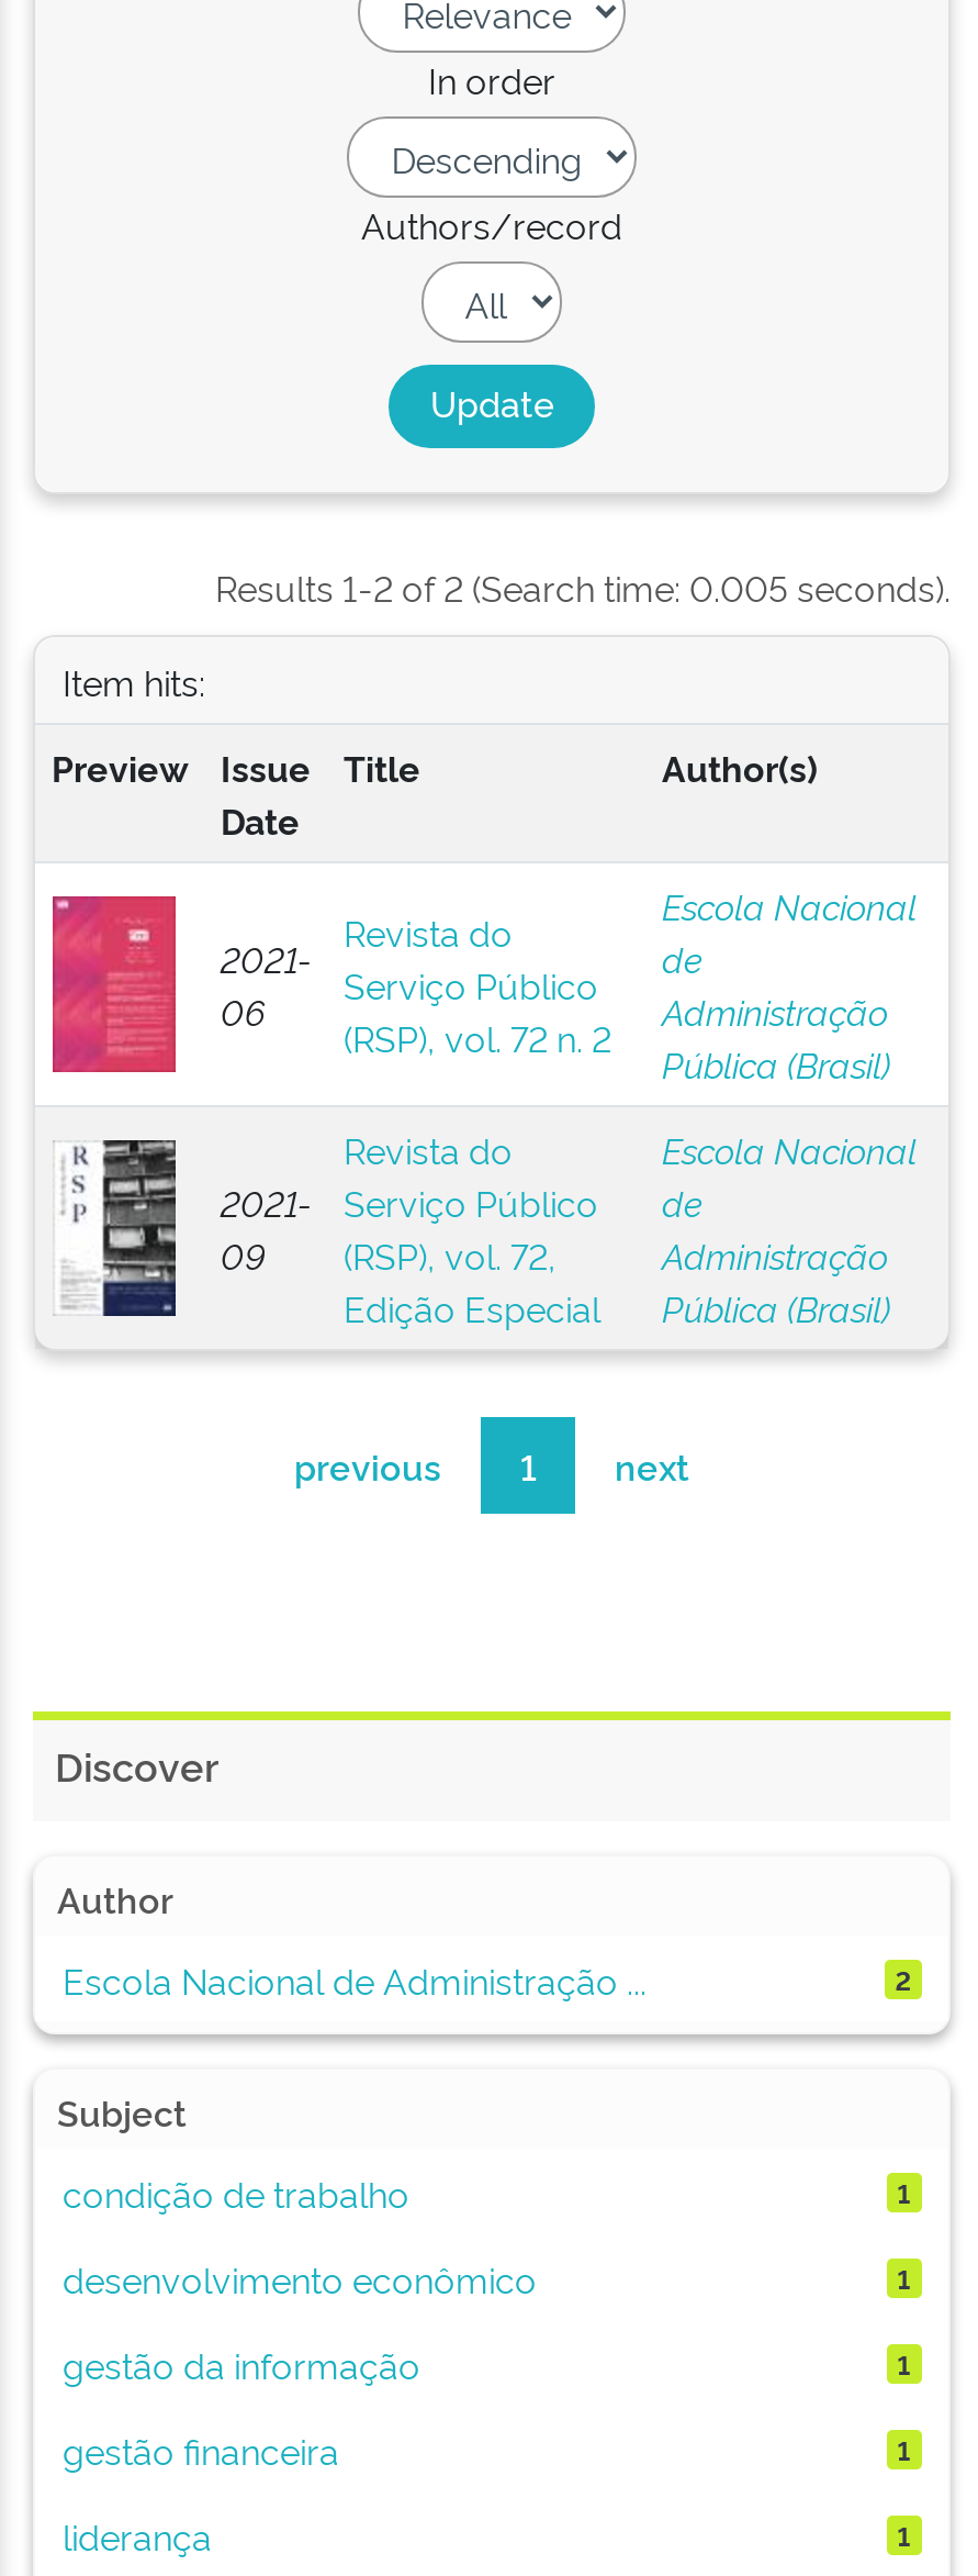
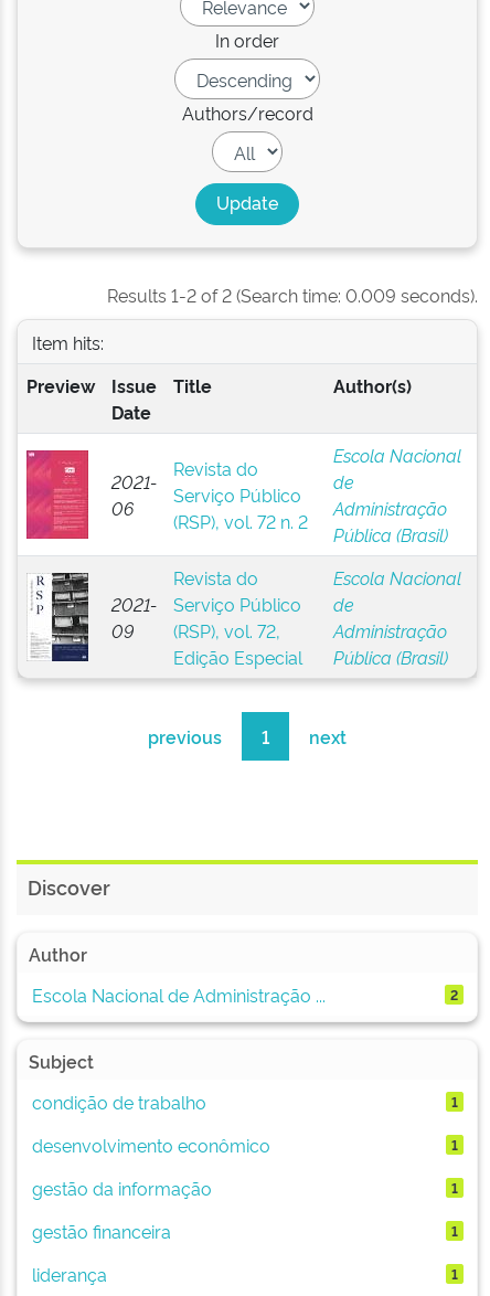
- Results 1-2 of 2 (Search time: 0.005 seconds).
+ Results 1-2 of 2 (Search time: 0.009 seconds).
